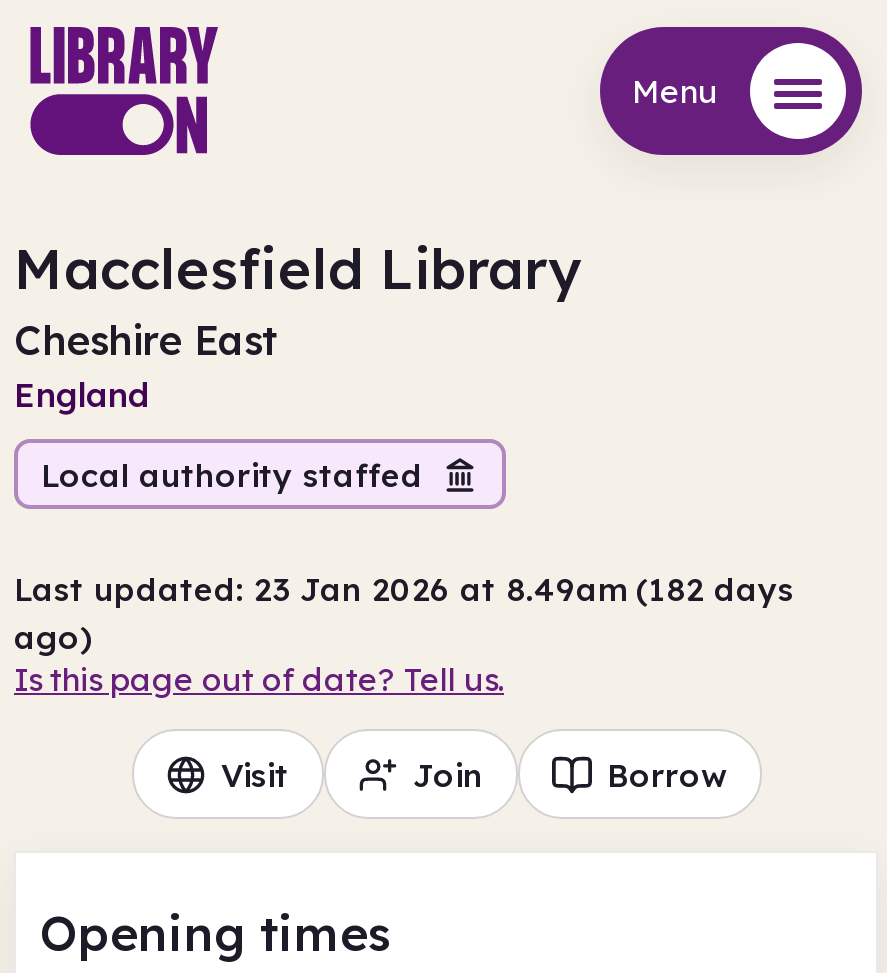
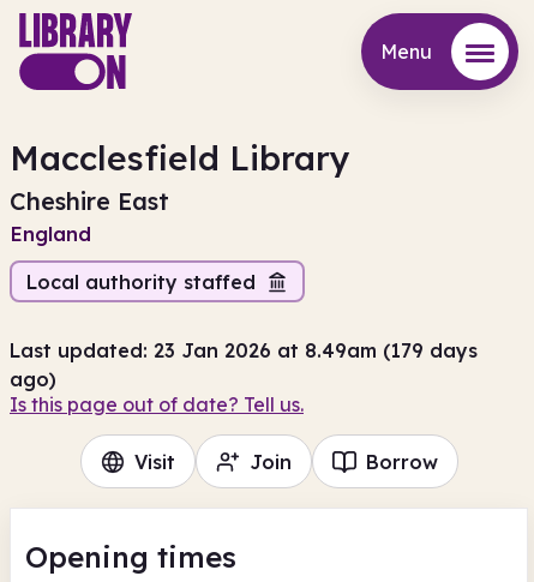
- Last updated: 23 Jan 2026 at 8.49am (182 days
+ Last updated: 23 Jan 2026 at 8.49am (179 days
